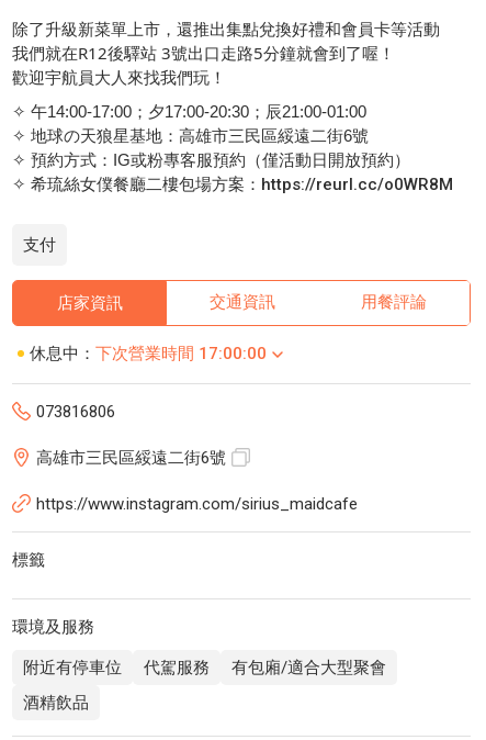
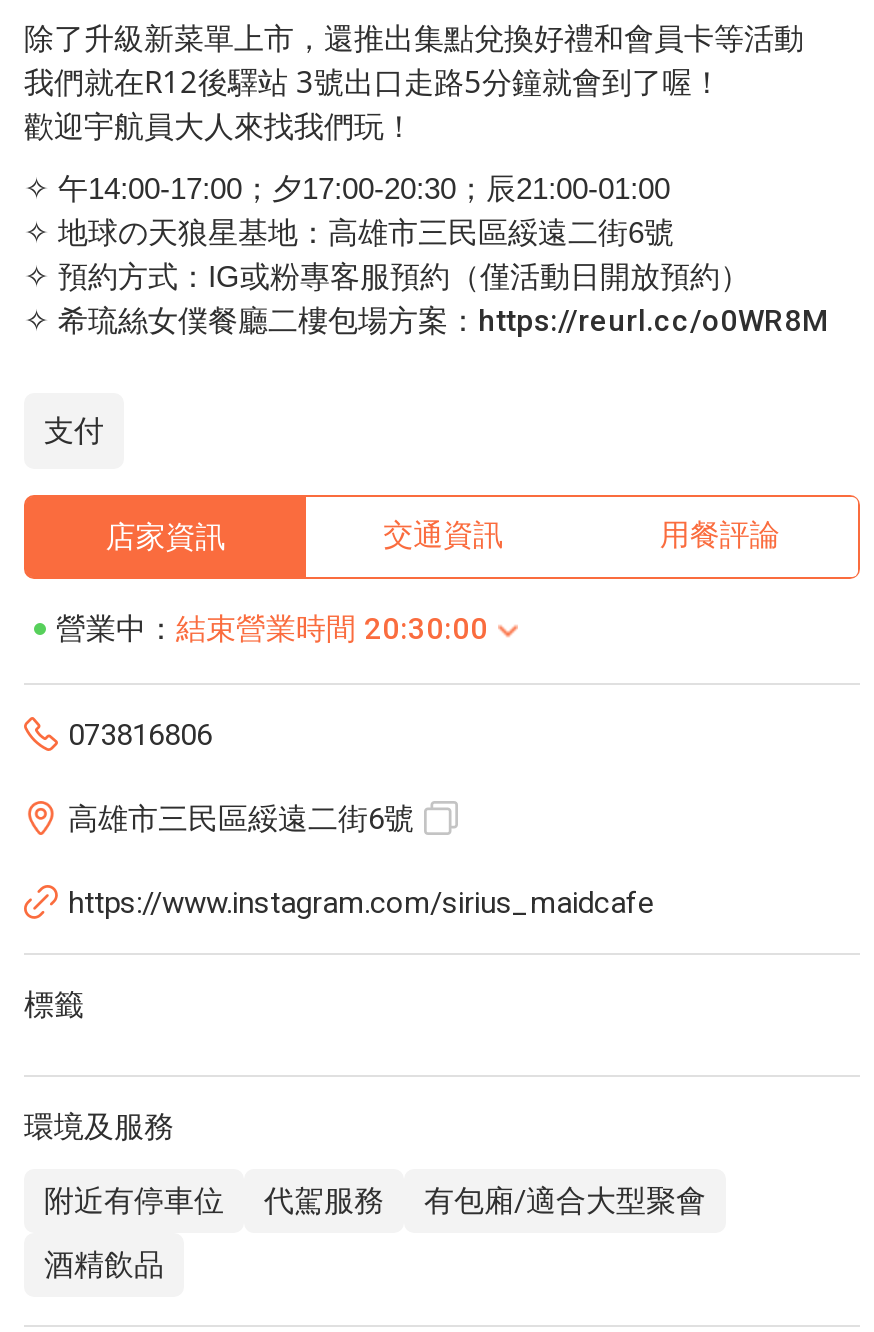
- 休息中：下次營業時間 17:00:00
+ 營業中：結束營業時間 20:30:00
